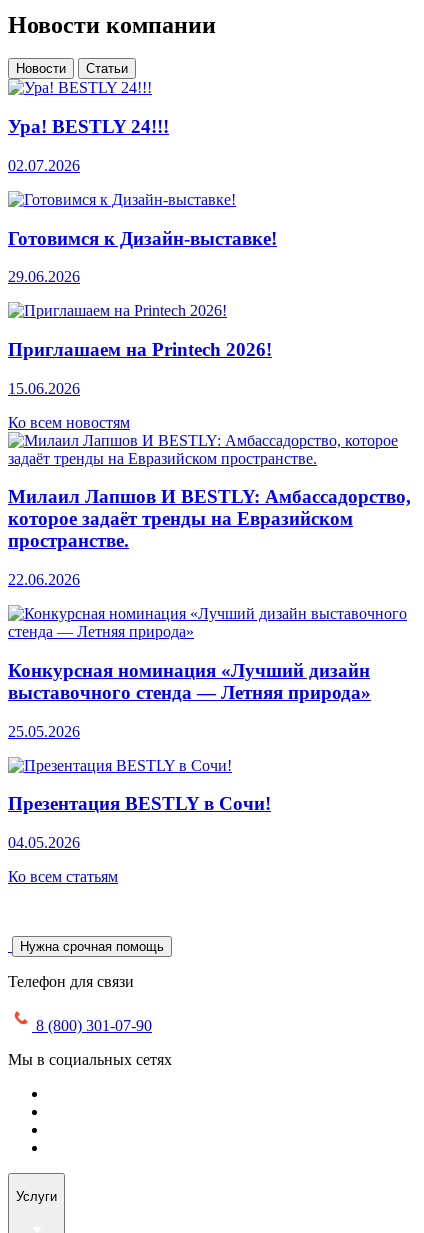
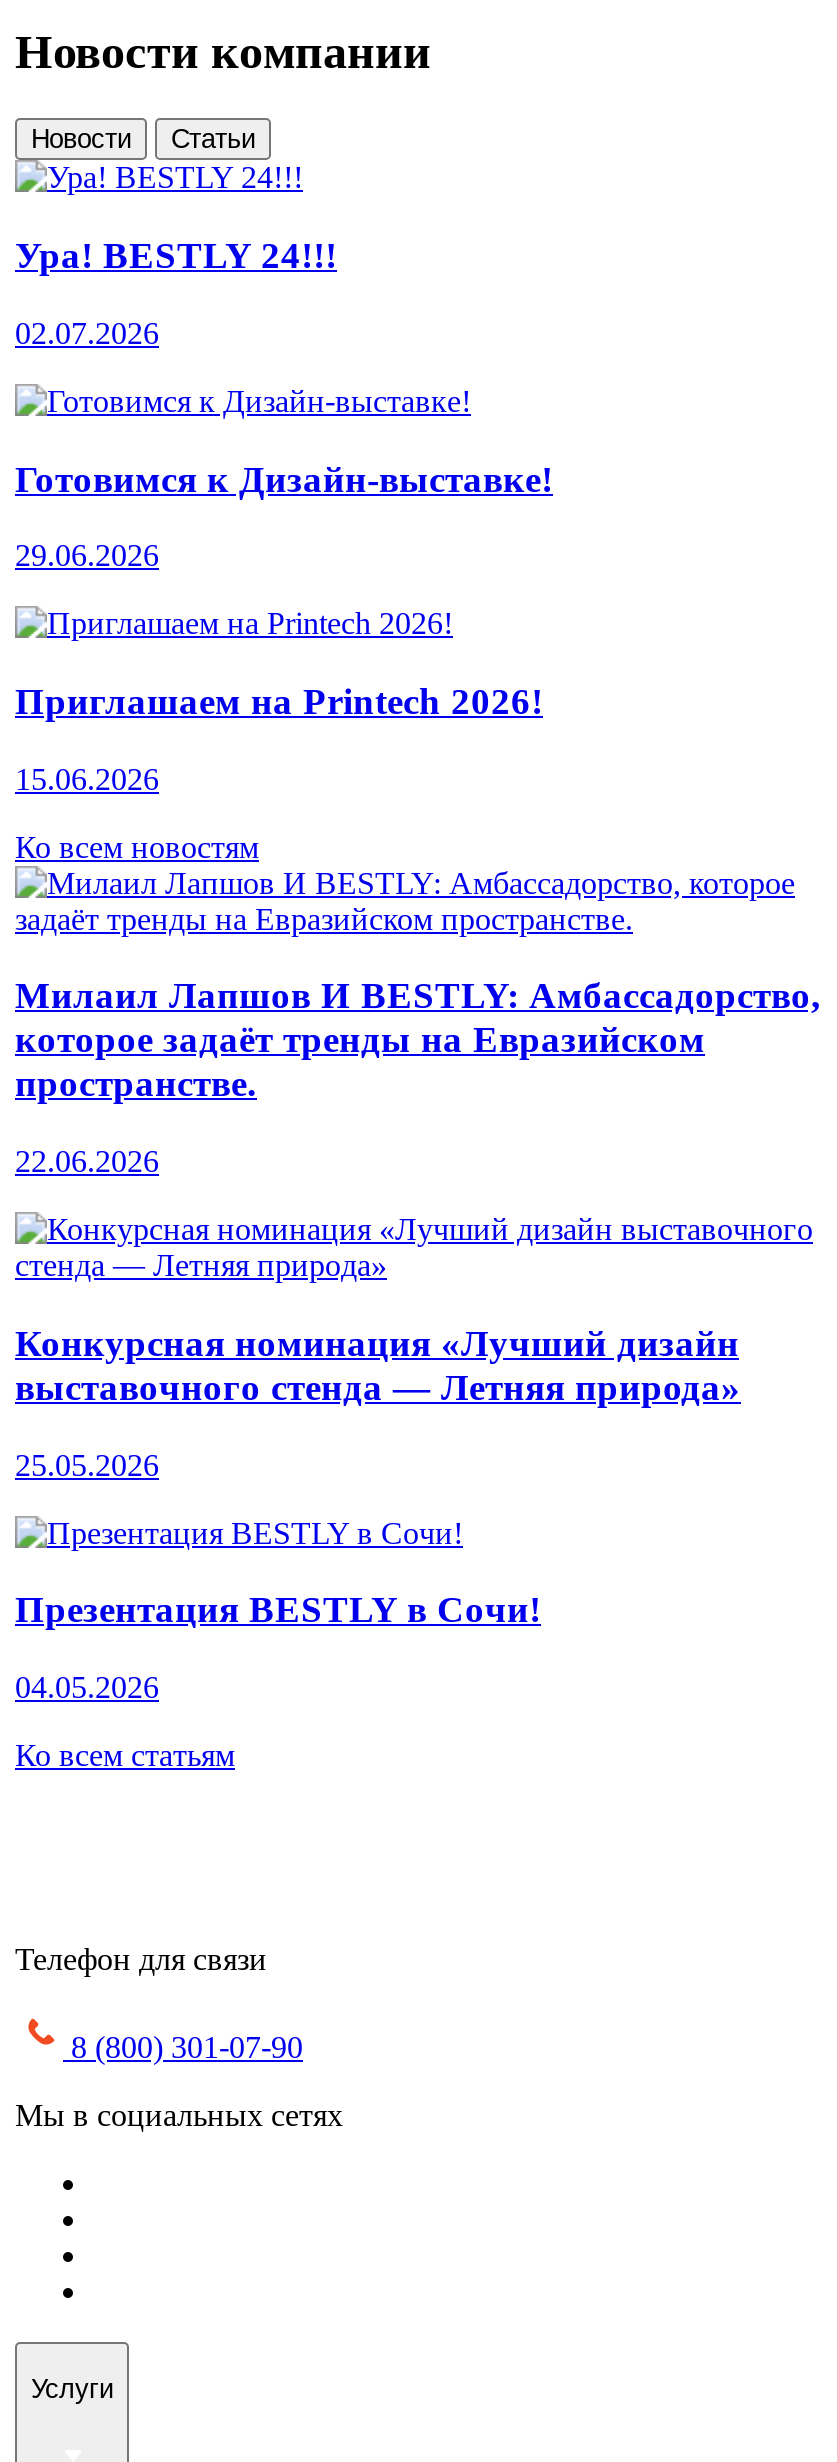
- Нужна срочная помощь
